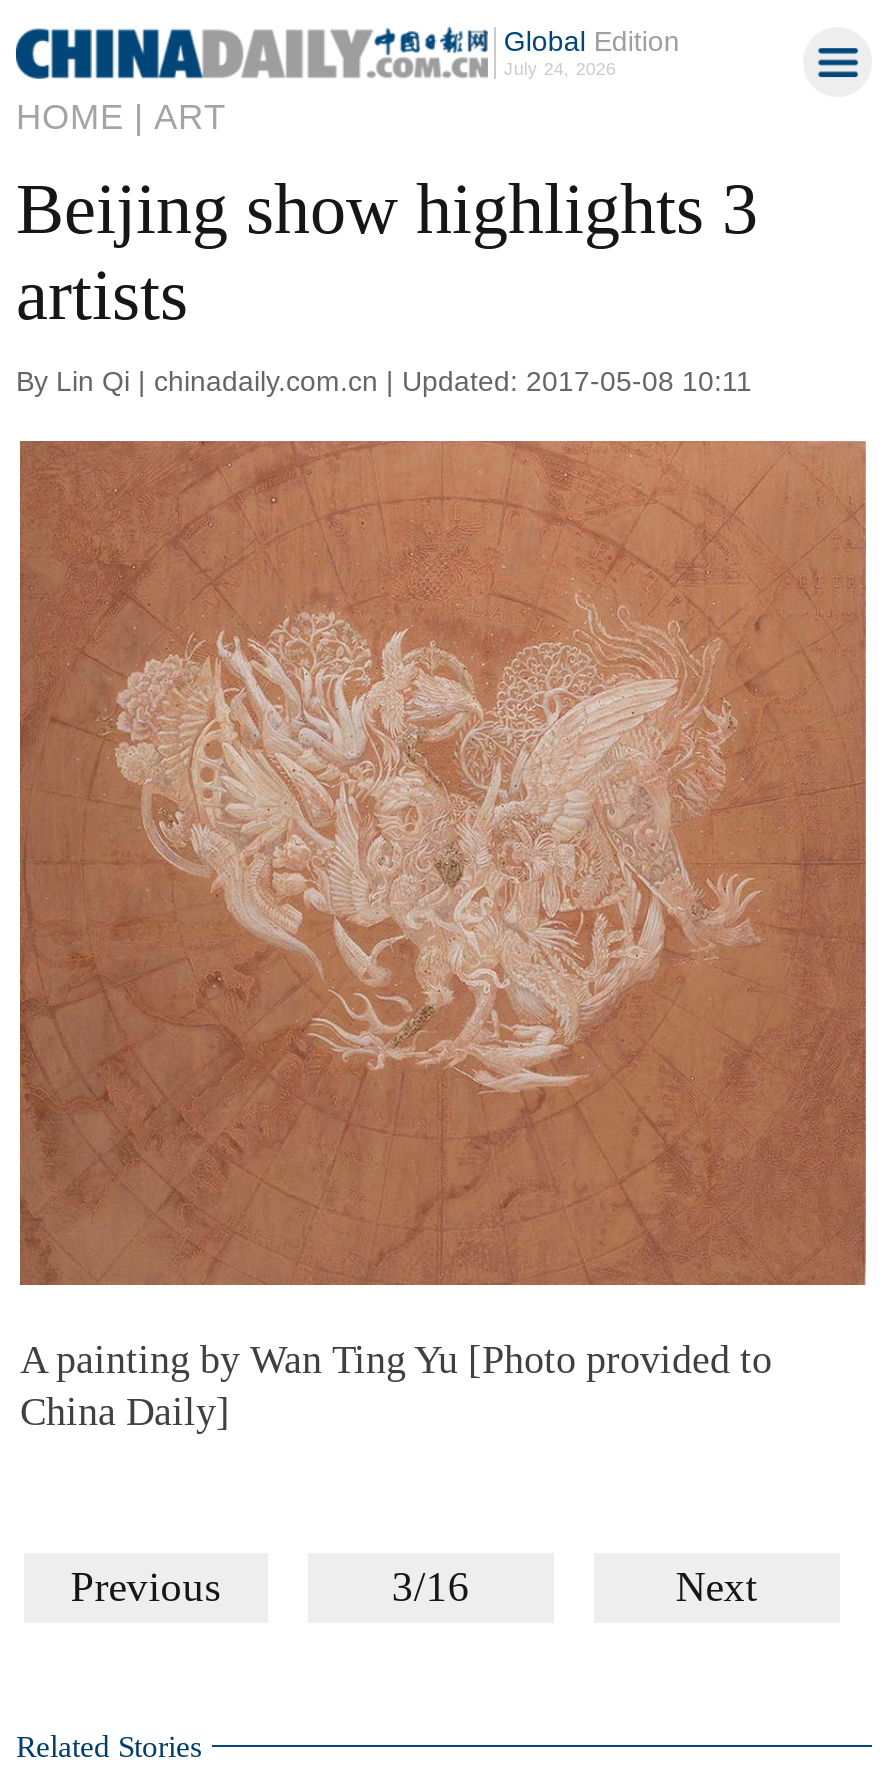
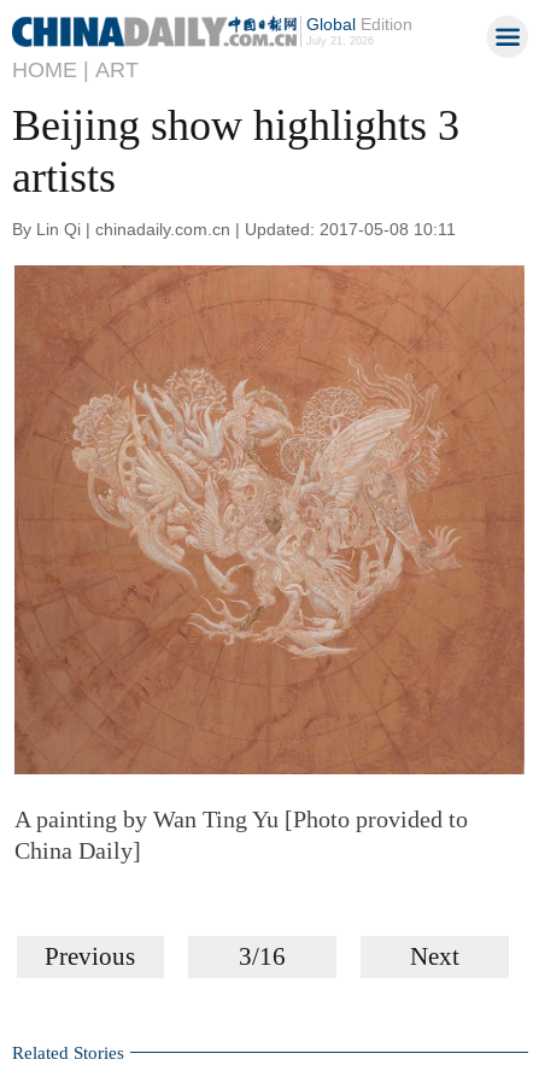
- July 24, 2026
+ July 21, 2026
